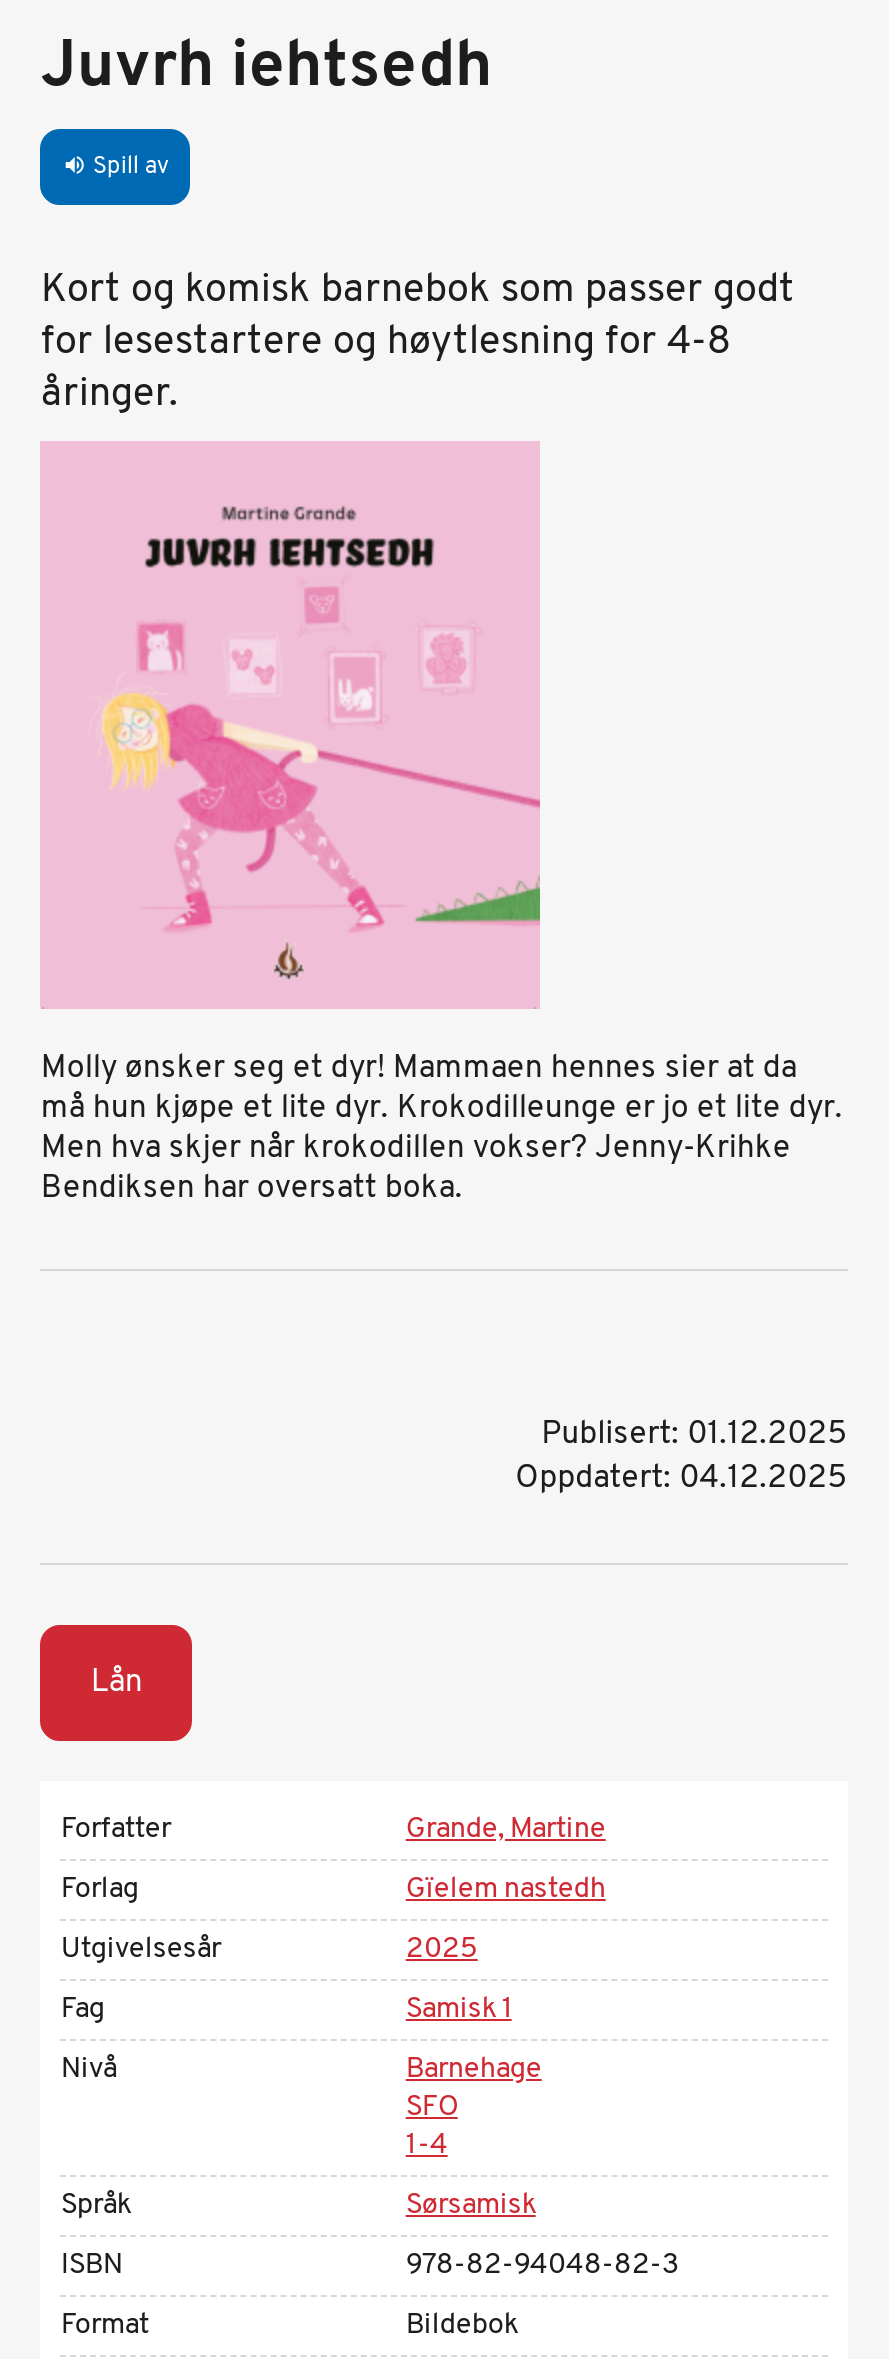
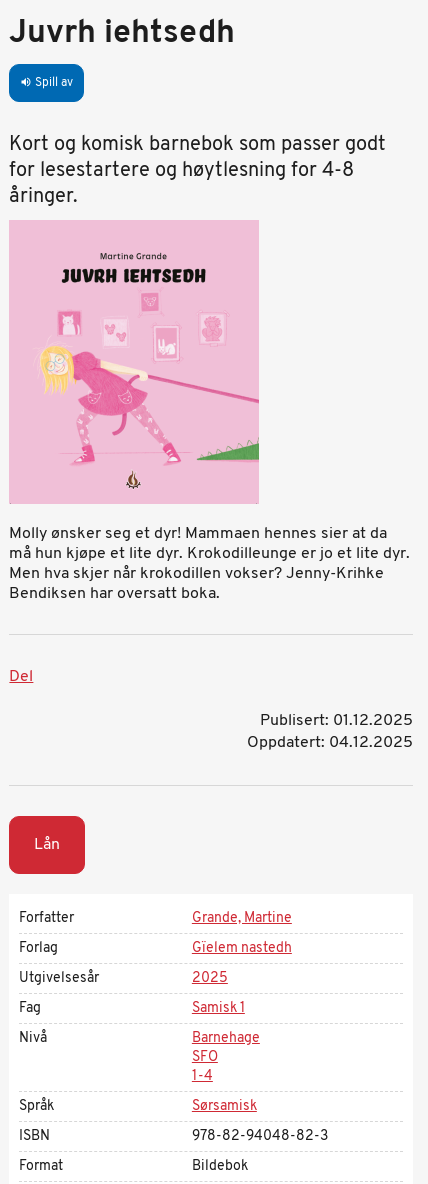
+ Del
